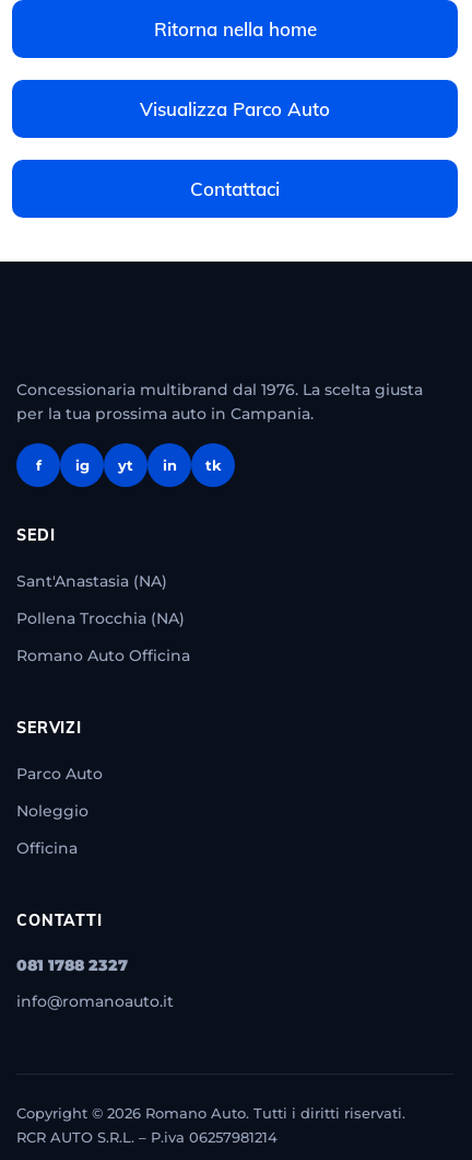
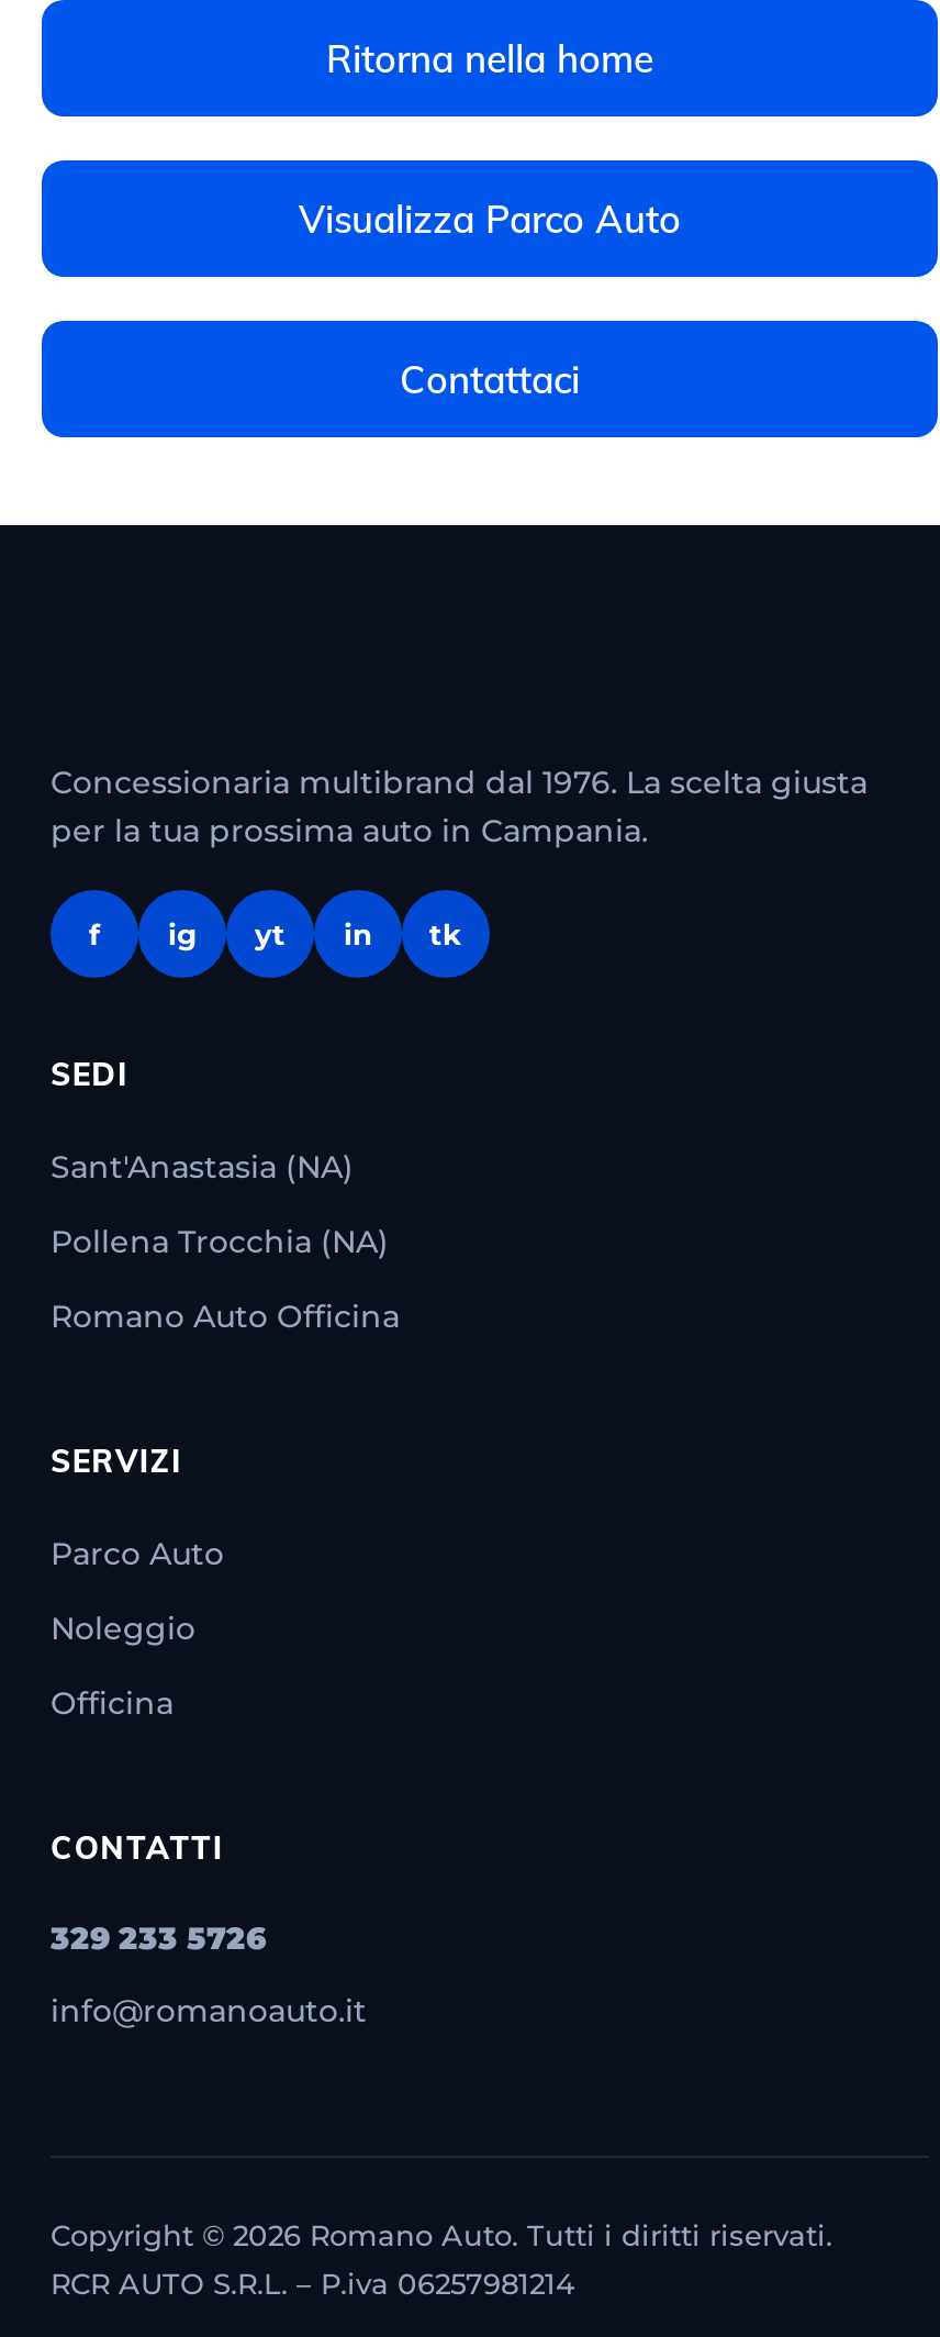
- 081 1788 2327
+ 329 233 5726
